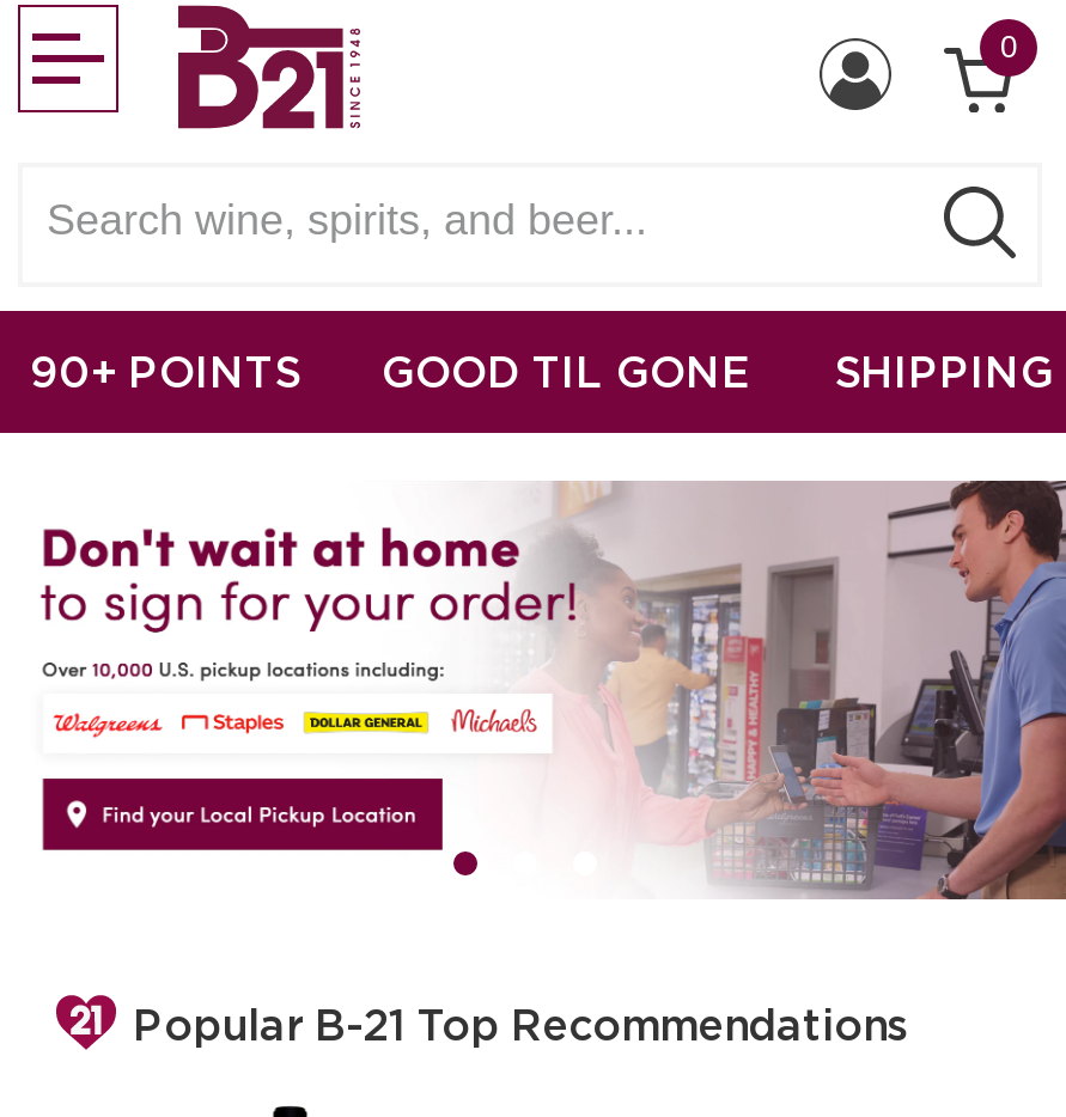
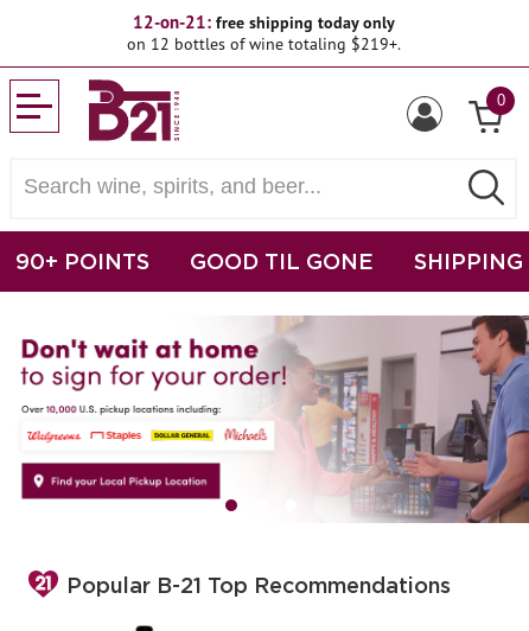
+ 12-on-21: free shipping today only
+ on 12 bottles of wine totaling $219+.
